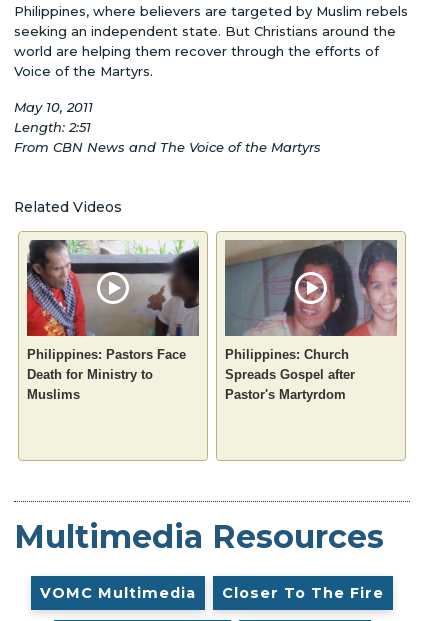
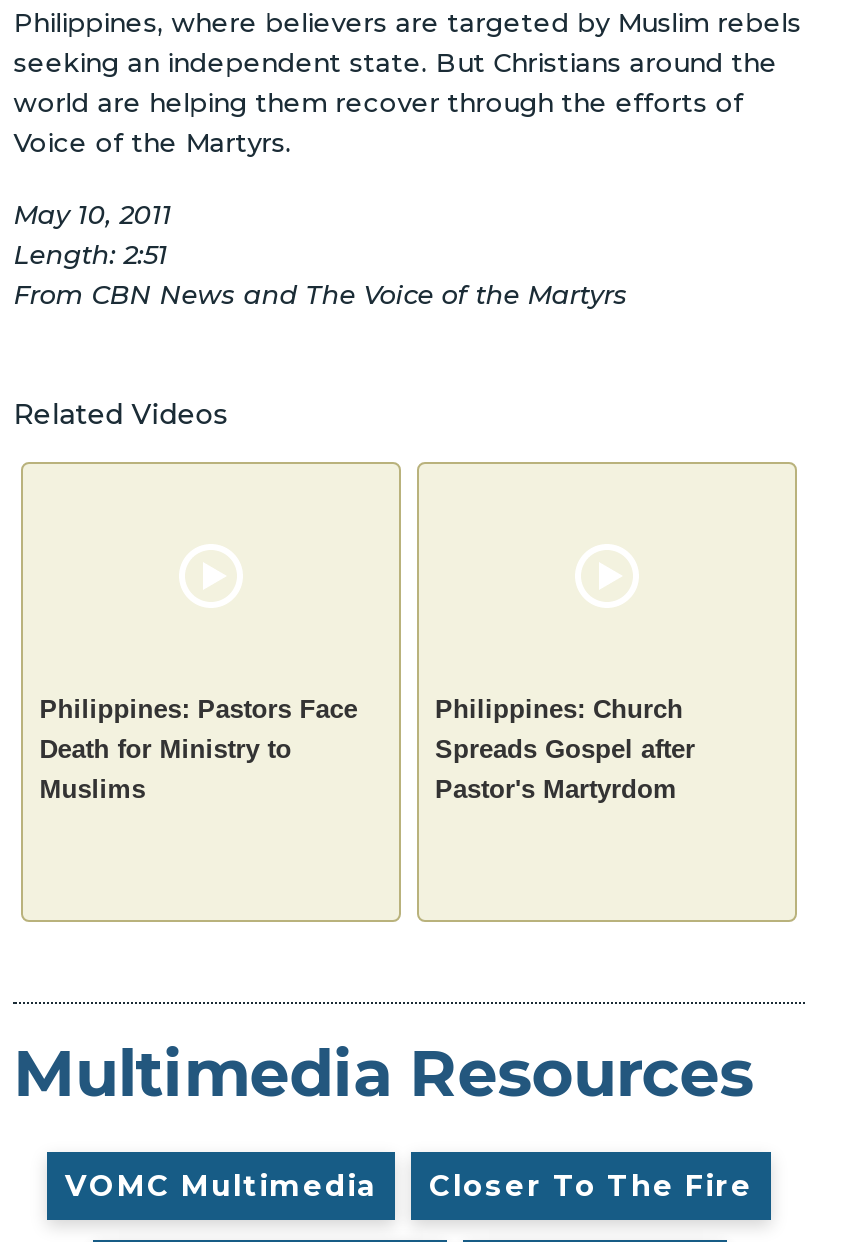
- [image]

- [image]
